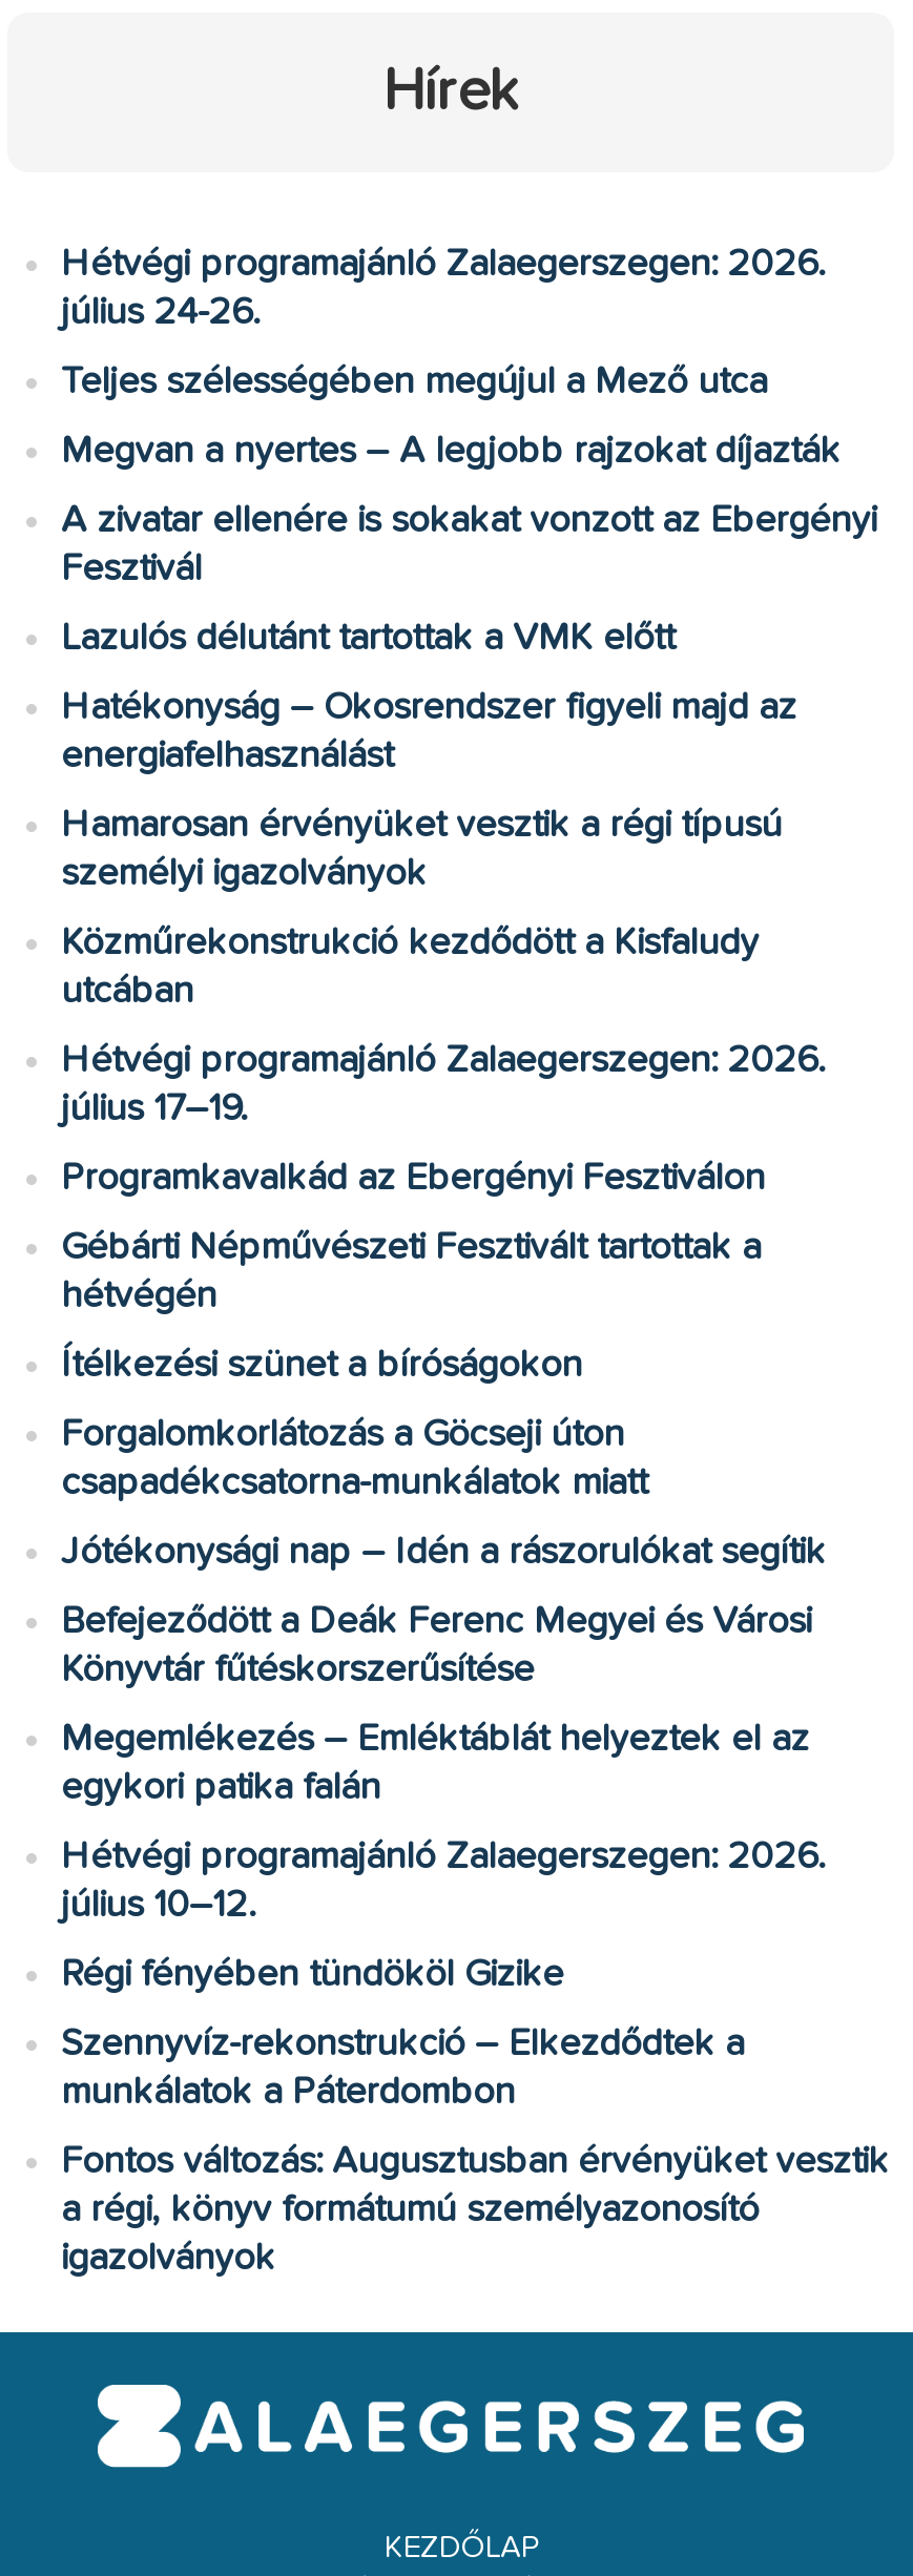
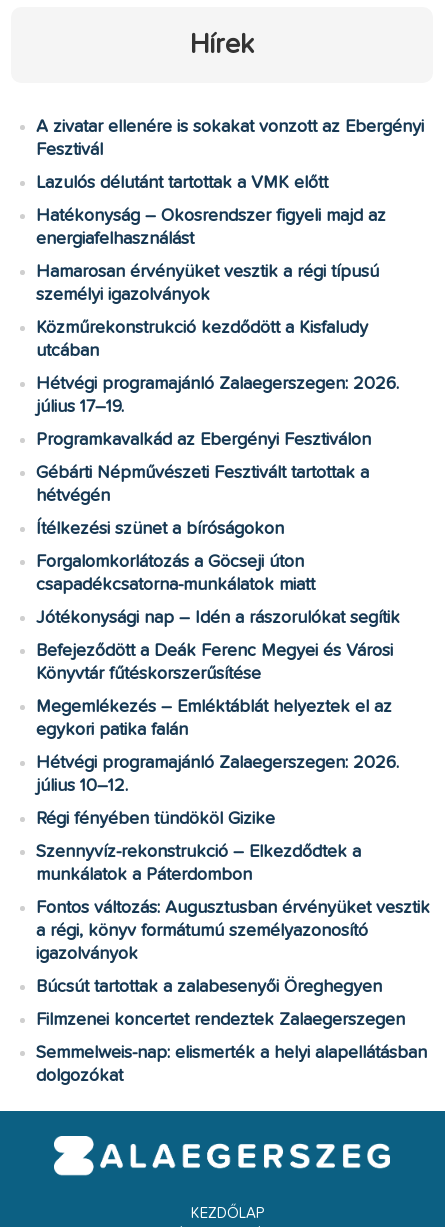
- Hétvégi programajánló Zalaegerszegen: 2026.
- július 24-26.
- Teljes szélességében megújul a Mező utca
- Megvan a nyertes – A legjobb rajzokat díjazták

moved up: A zivatar ellenére is sokakat vonzott az Ebergényi | Fesztivál | Lazulós délutánt tartottak a VMK előtt | ... | a régi, könyv formátumú személyazonosító | igazolványok

+ Búcsút tartottak a zalabesenyői Öreghegyen
+ Filmzenei koncertet rendeztek Zalaegerszegen
+ Semmelweis-nap: elismerték a helyi alapellátásban
+ dolgozókat
